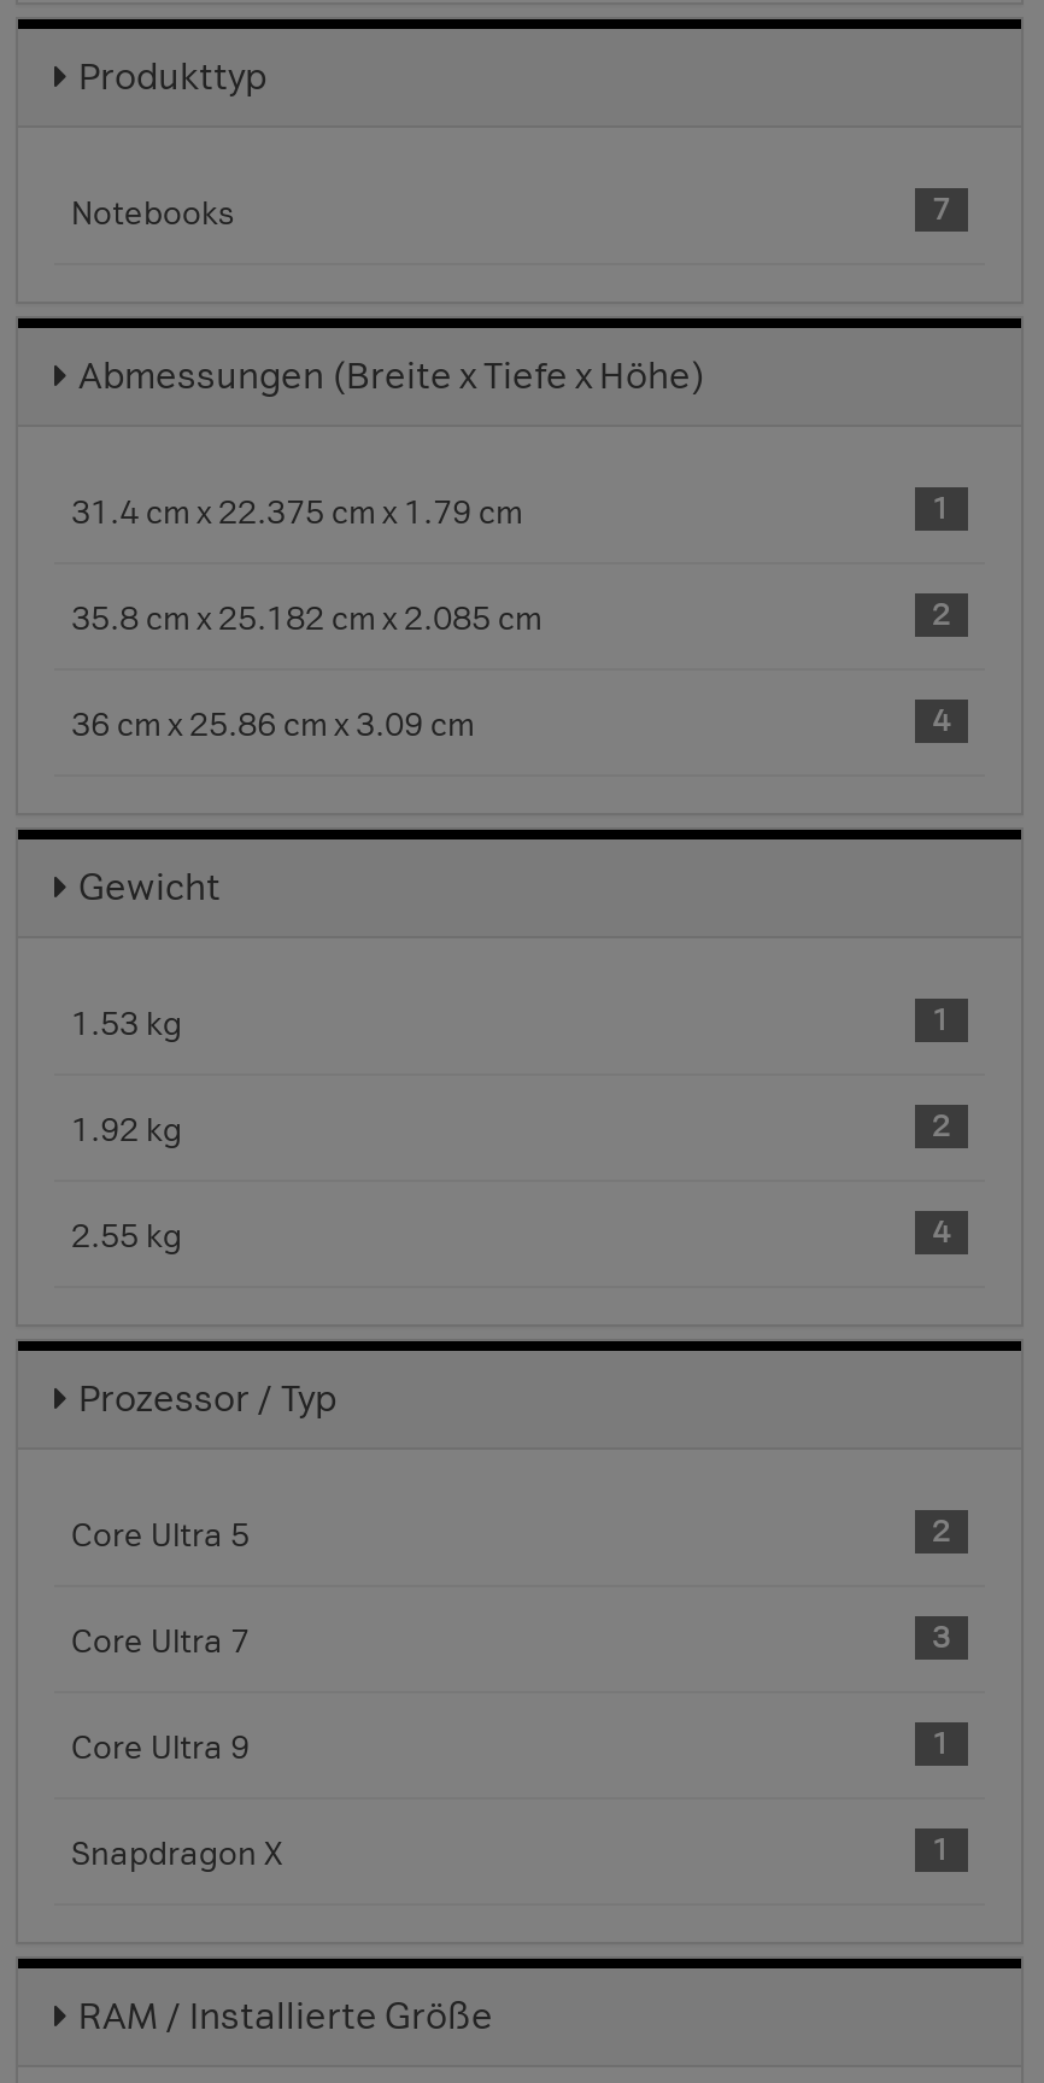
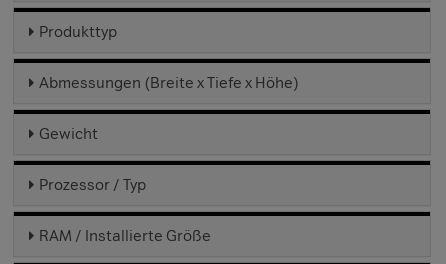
- Notebooks
- 7

- 31.4 cm x 22.375 cm x 1.79 cm
- 1
- 35.8 cm x 25.182 cm x 2.085 cm
- 2
- 36 cm x 25.86 cm x 3.09 cm
- 4

- 1.53 kg
- 1
- 1.92 kg
- 2
- 2.55 kg
- 4

- Core Ultra 5
- 2
- Core Ultra 7
- 3
- Core Ultra 9
- 1
- Snapdragon X
- 1
